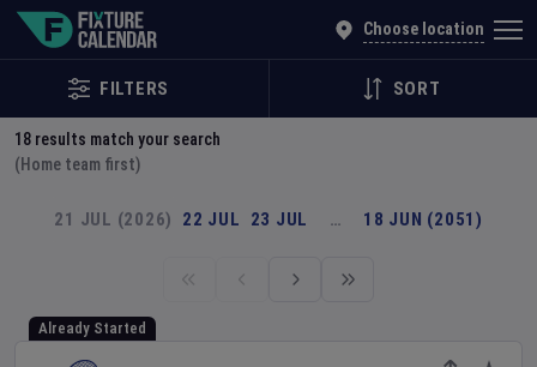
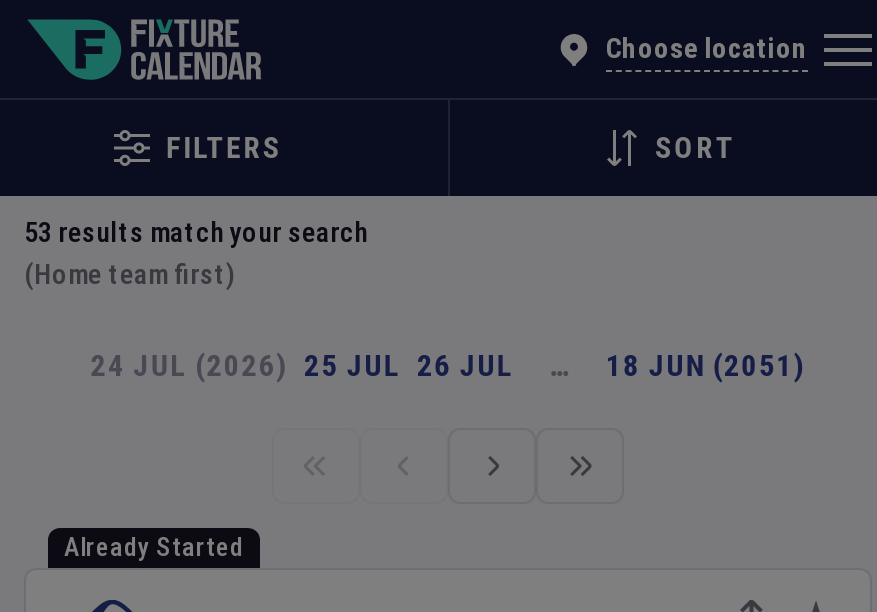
- 18 results match your search
+ 53 results match your search

- 21 JUL (2026) 22 JUL 23 JUL
+ 24 JUL (2026) 25 JUL 26 JUL
